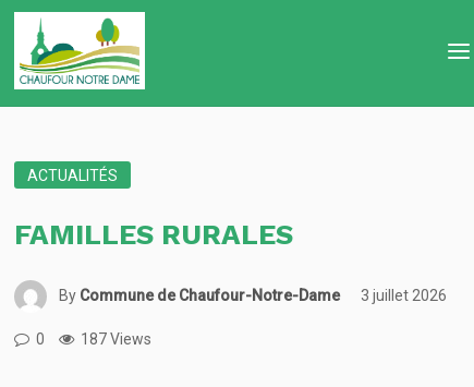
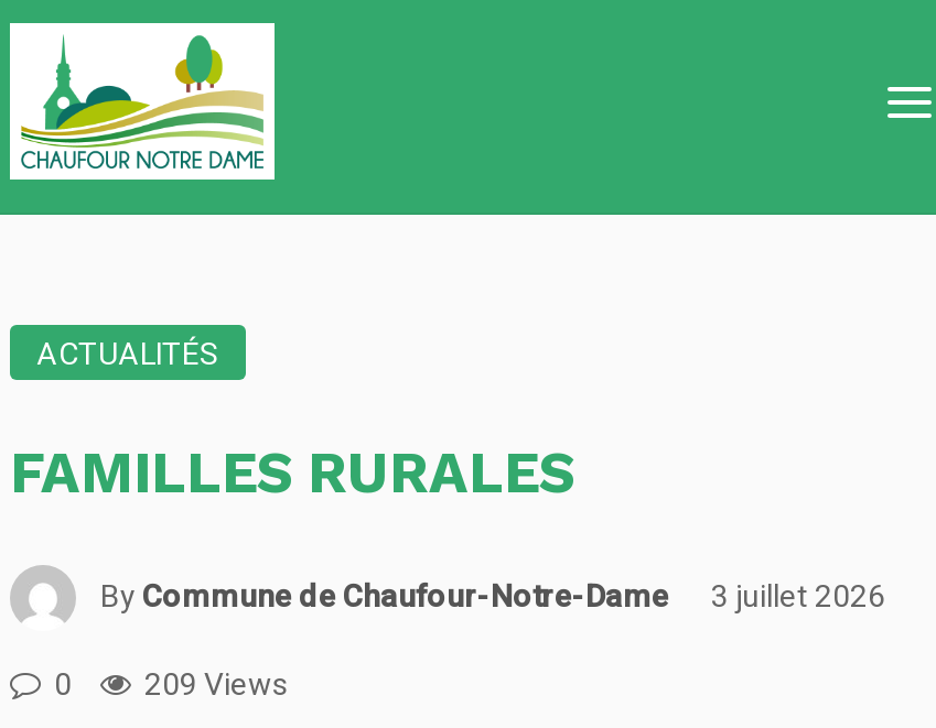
- 0 187 Views
+ 0 209 Views
